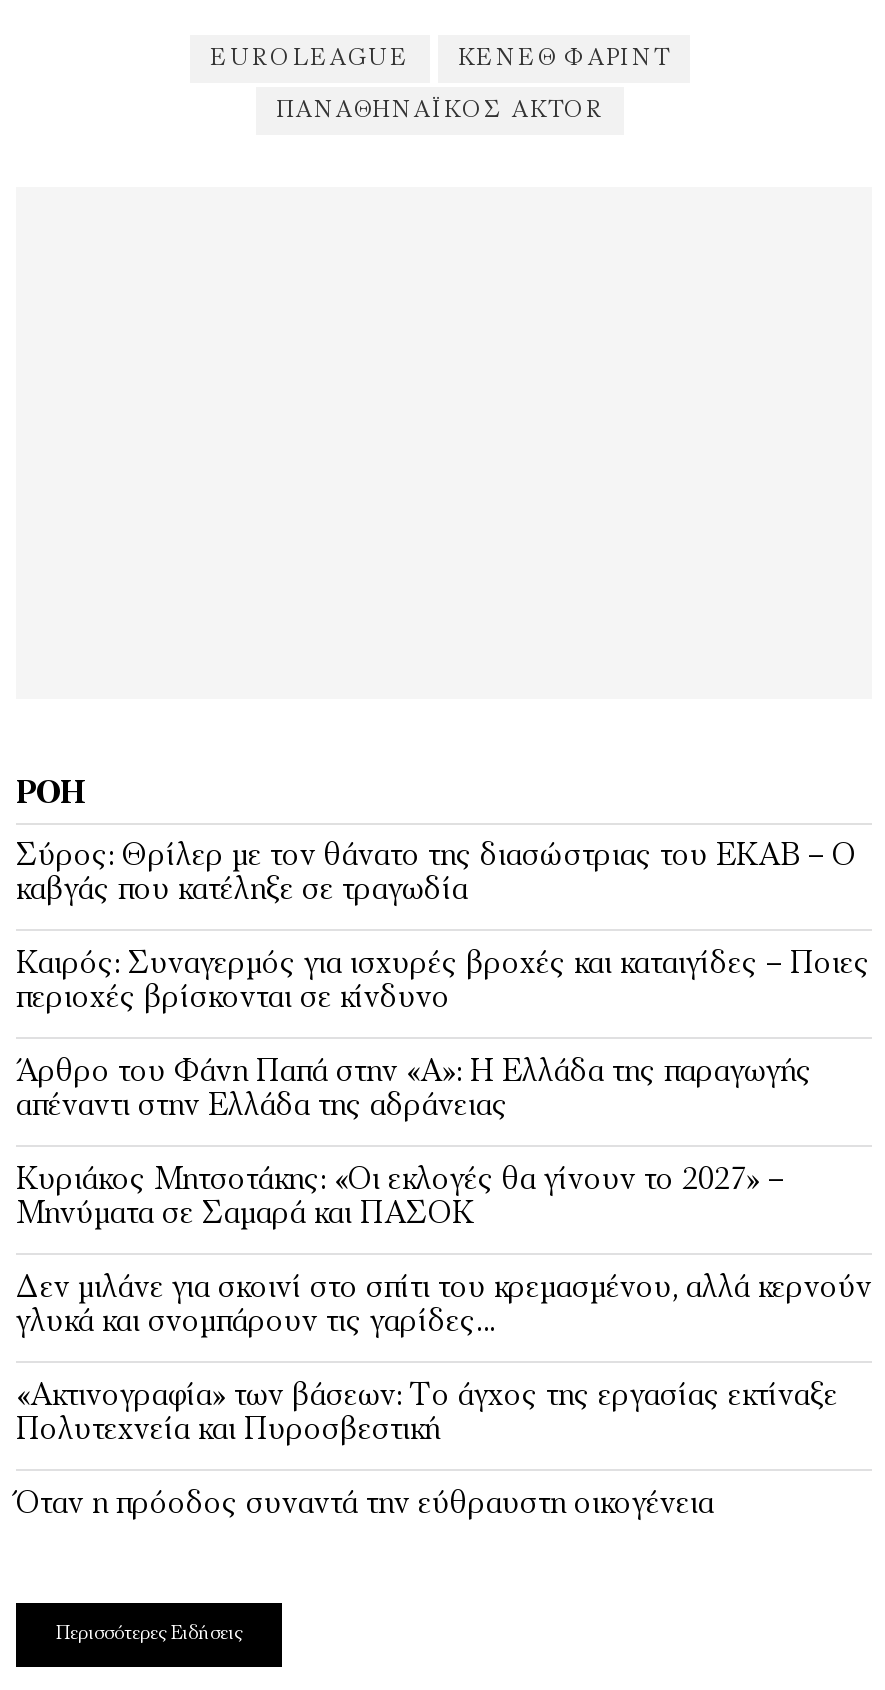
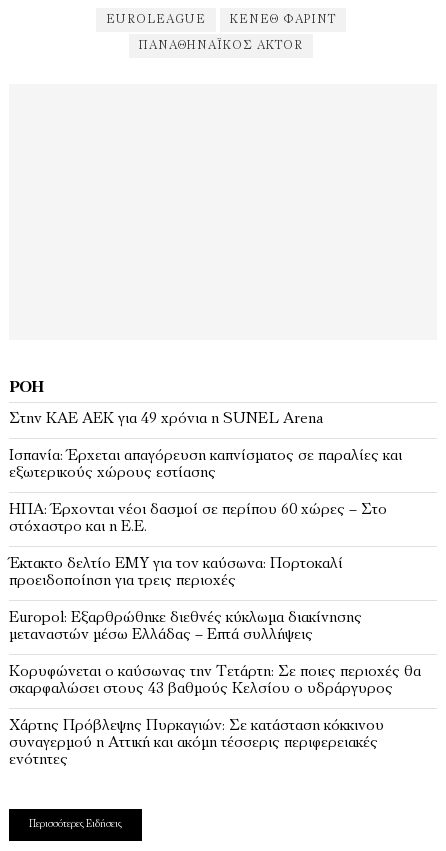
- Σύρος: Θρίλερ με τον θάνατο της διασώστριας του ΕΚΑΒ – Ο
- καβγάς που κατέληξε σε τραγωδία
+ Στην ΚΑΕ ΑΕΚ για 49 χρόνια η SUNEL Arena

- Καιρός: Συναγερμός για ισχυρές βροχές και καταιγίδες – Ποιες
- περιοχές βρίσκονται σε κίνδυνο
+ Ισπανία: Έρχεται απαγόρευση καπνίσματος σε παραλίες και
+ εξωτερικούς χώρους εστίασης

- Άρθρο του Φάνη Παπά στην «Α»: Η Ελλάδα της παραγωγής
- απέναντι στην Ελλάδα της αδράνειας
+ ΗΠΑ: Έρχονται νέοι δασμοί σε περίπου 60 χώρες – Στο
+ στόχαστρο και η Ε.Ε.

- Κυριάκος Μητσοτάκης: «Οι εκλογές θα γίνουν το 2027» –
- Μηνύματα σε Σαμαρά και ΠΑΣΟΚ
+ Έκτακτο δελτίο ΕΜΥ για τον καύσωνα: Πορτοκαλί
+ προειδοποίηση για τρεις περιοχές

- Δεν μιλάνε για σκοινί στο σπίτι του κρεμασμένου, αλλά κερνούν
- γλυκά και σνομπάρουν τις γαρίδες…
+ Europol: Εξαρθρώθηκε διεθνές κύκλωμα διακίνησης
+ μεταναστών μέσω Ελλάδας – Επτά συλλήψεις

- «Ακτινογραφία» των βάσεων: Το άγχος της εργασίας εκτίναξε
- Πολυτεχνεία και Πυροσβεστική
+ Κορυφώνεται ο καύσωνας την Τετάρτη: Σε ποιες περιοχές θα
+ σκαρφαλώσει στους 43 βαθμούς Κελσίου ο υδράργυρος

- Όταν η πρόοδος συναντά την εύθραυστη οικογένεια
+ Χάρτης Πρόβλεψης Πυρκαγιών: Σε κατάσταση κόκκινου
+ συναγερμού η Αττική και ακόμη τέσσερις περιφερειακές
+ ενότητες
